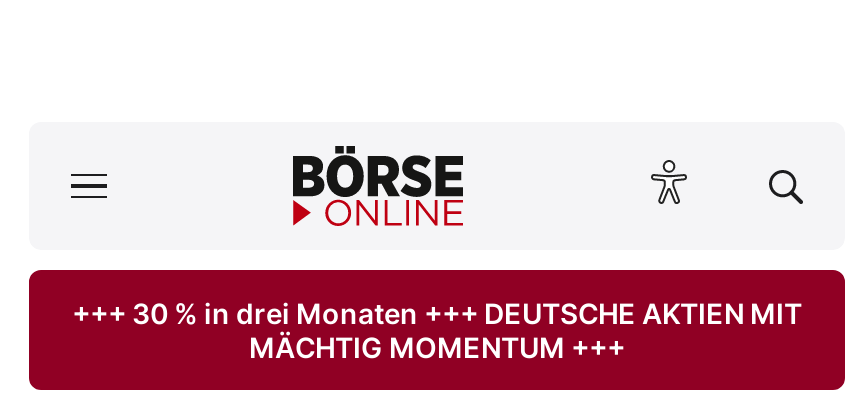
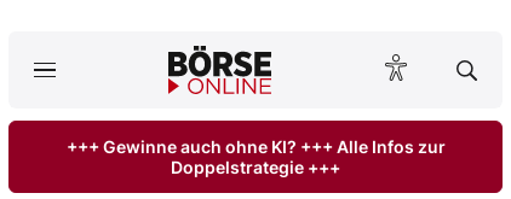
- +++ 30 % in drei Monaten +++ DEUTSCHE AKTIEN MIT
- MÄCHTIG MOMENTUM +++
+ +++ Gewinne auch ohne KI? +++ Alle Infos zur
+ Doppelstrategie +++
